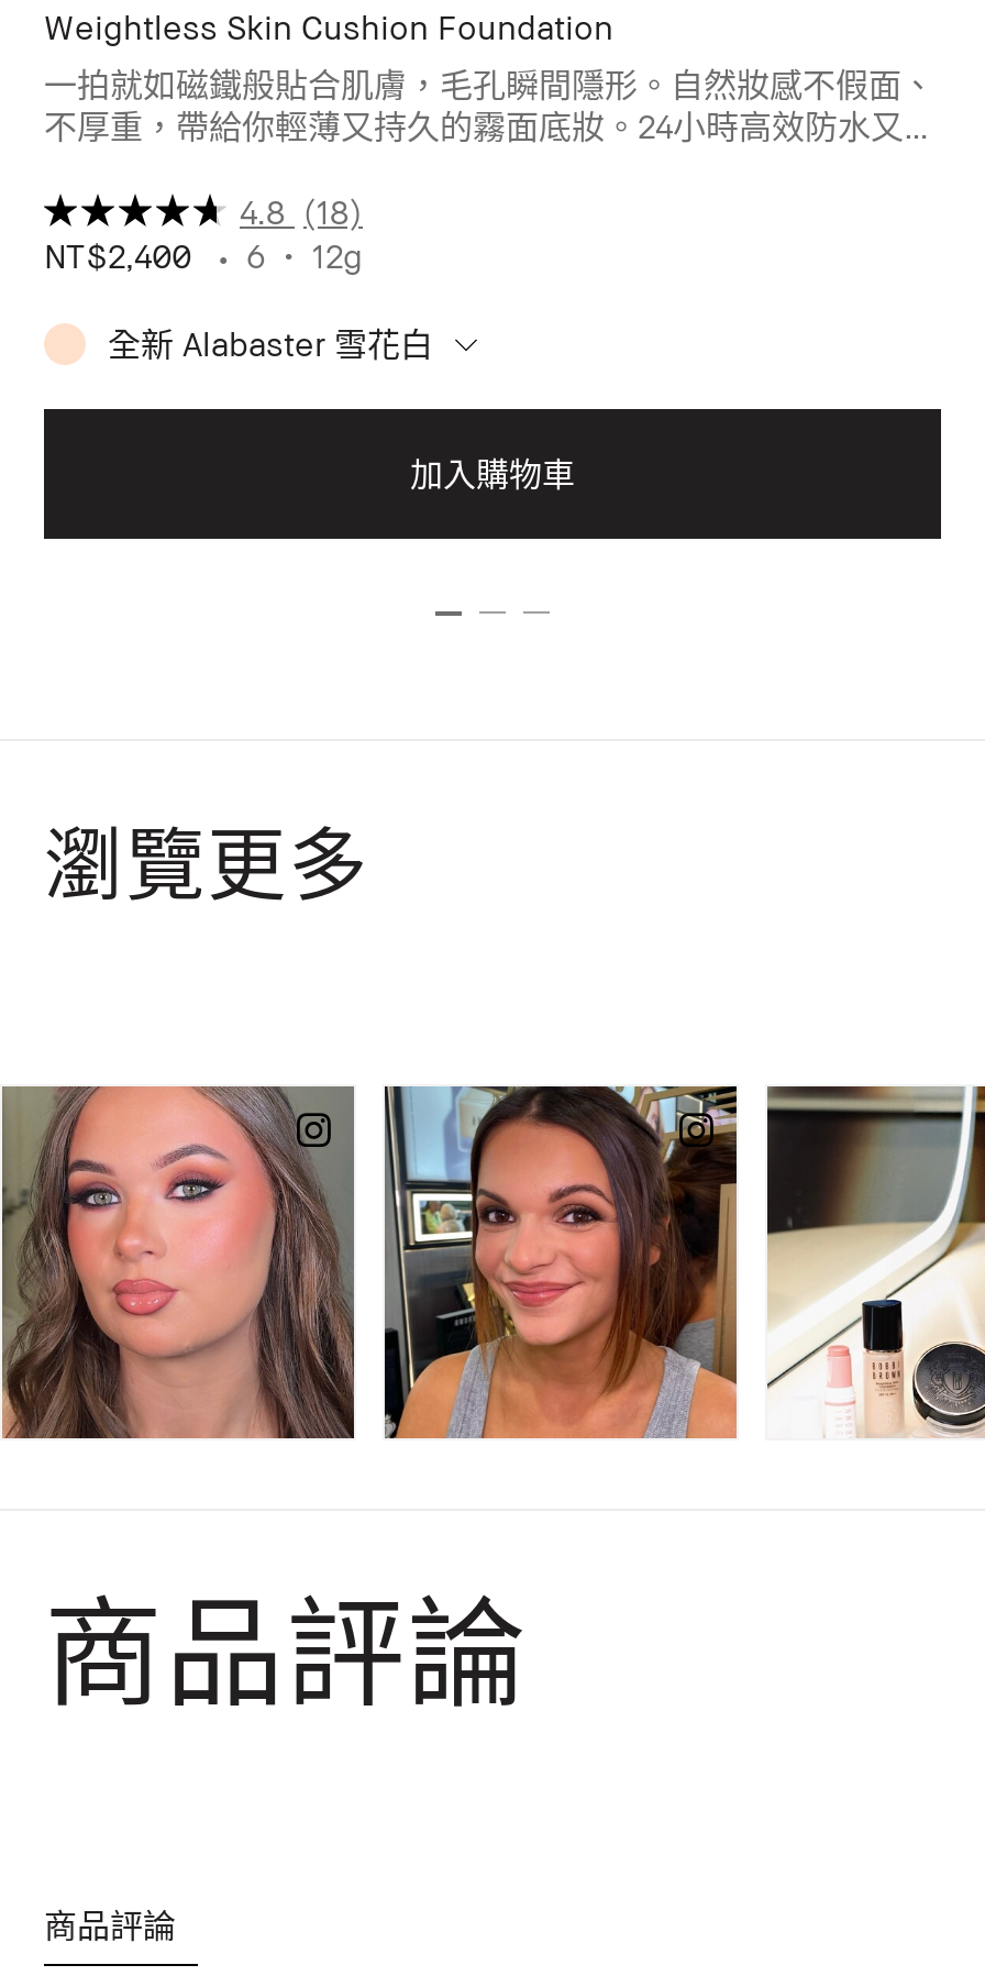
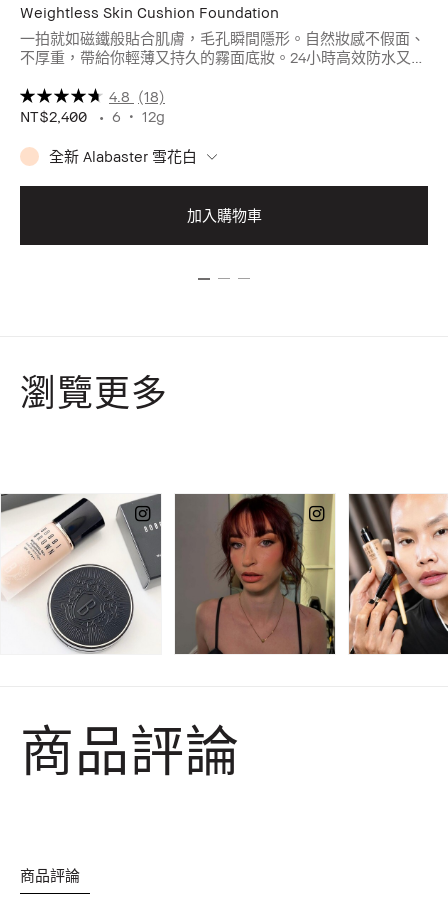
- [image]
+ [image]

- [image]
+ [image]

- [image]
+ [image]
